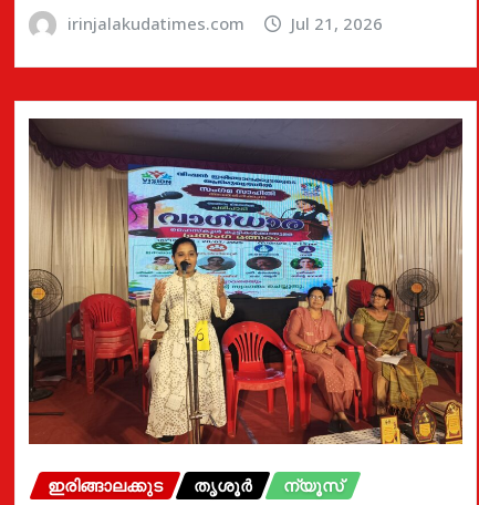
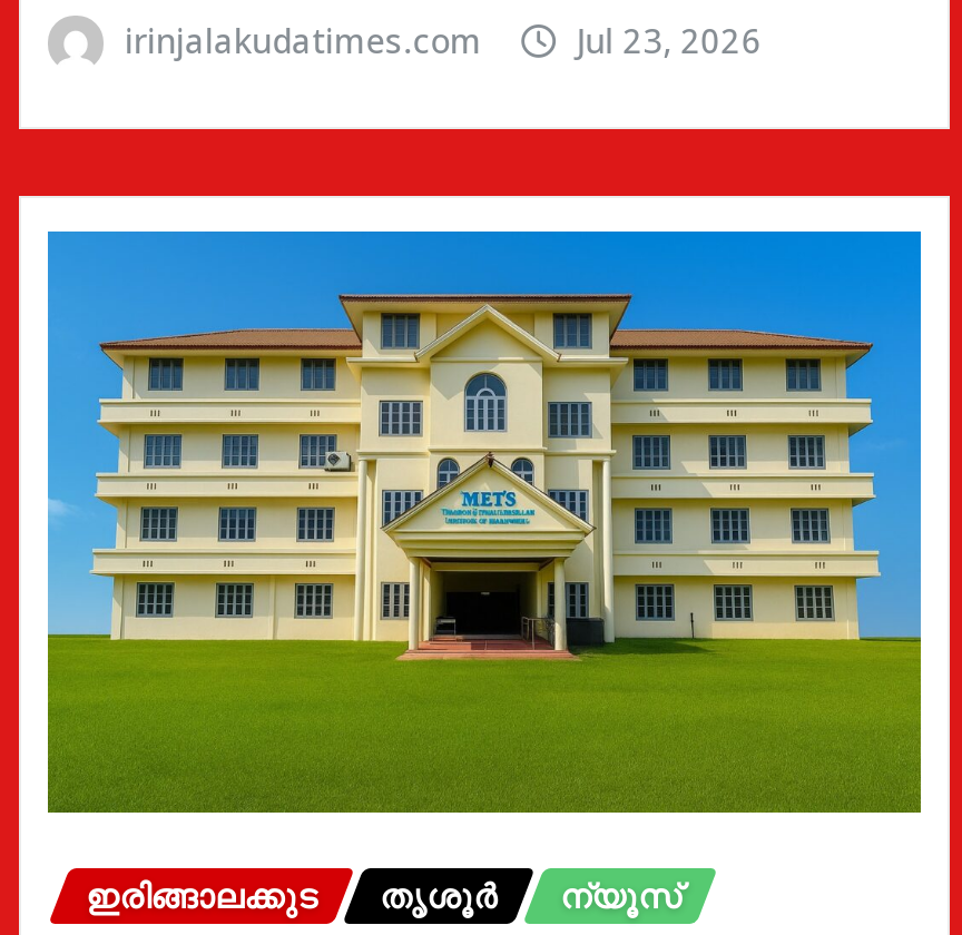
- Jul 21, 2026
+ Jul 23, 2026

- [image]
+ [image]
